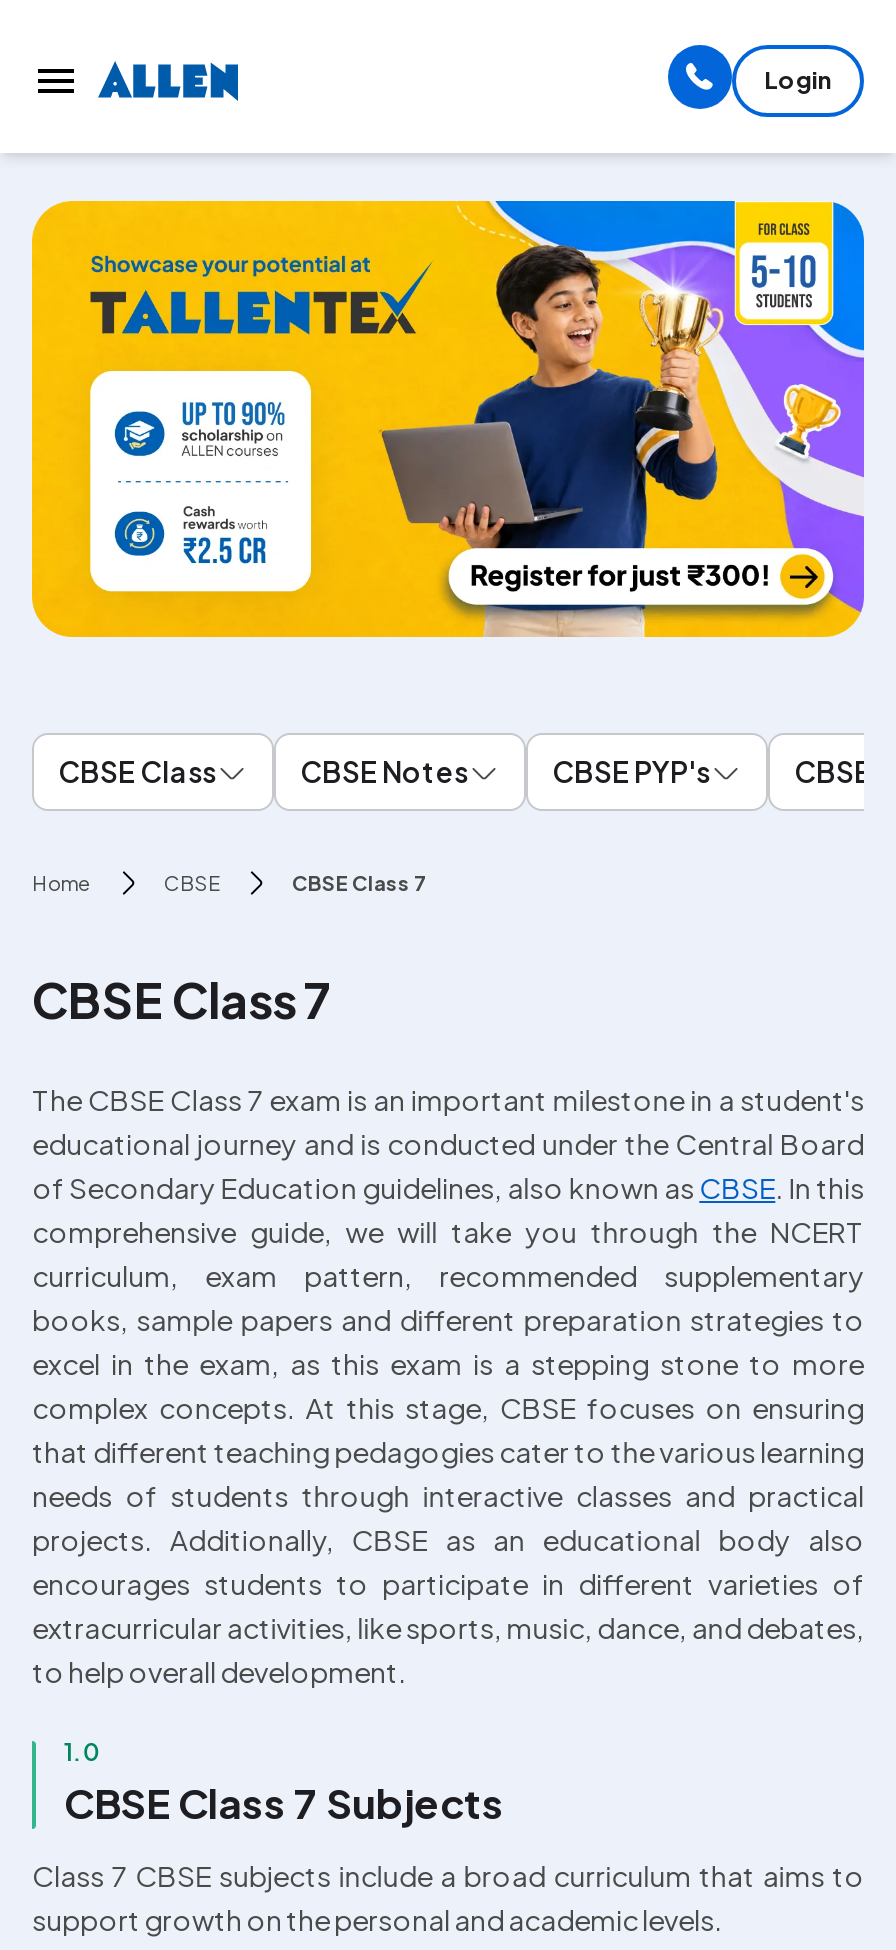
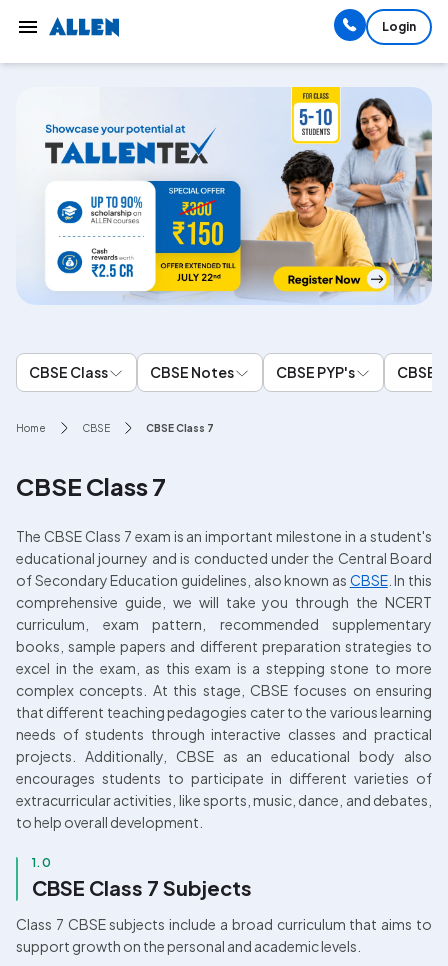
- [image]
+ [image]
